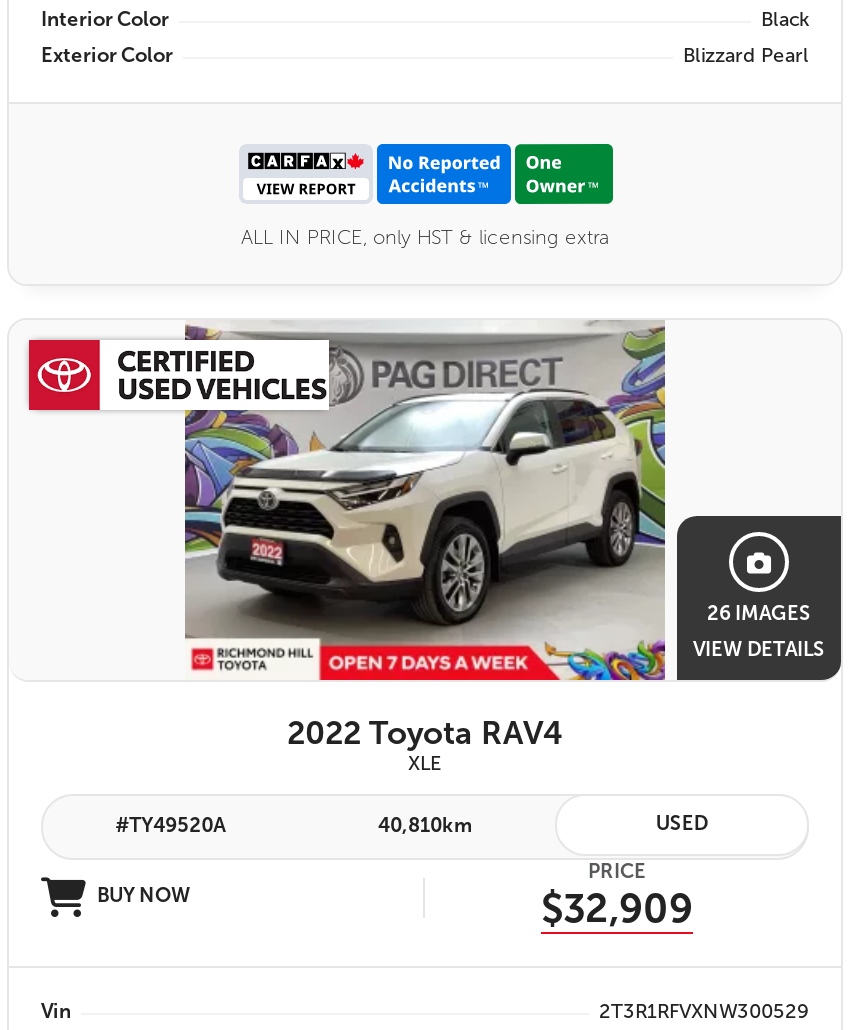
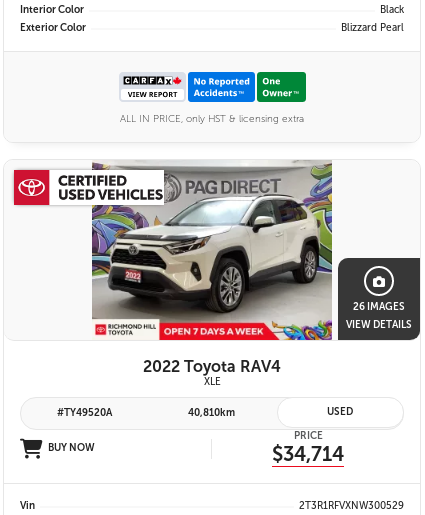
- $32,909
+ $34,714
